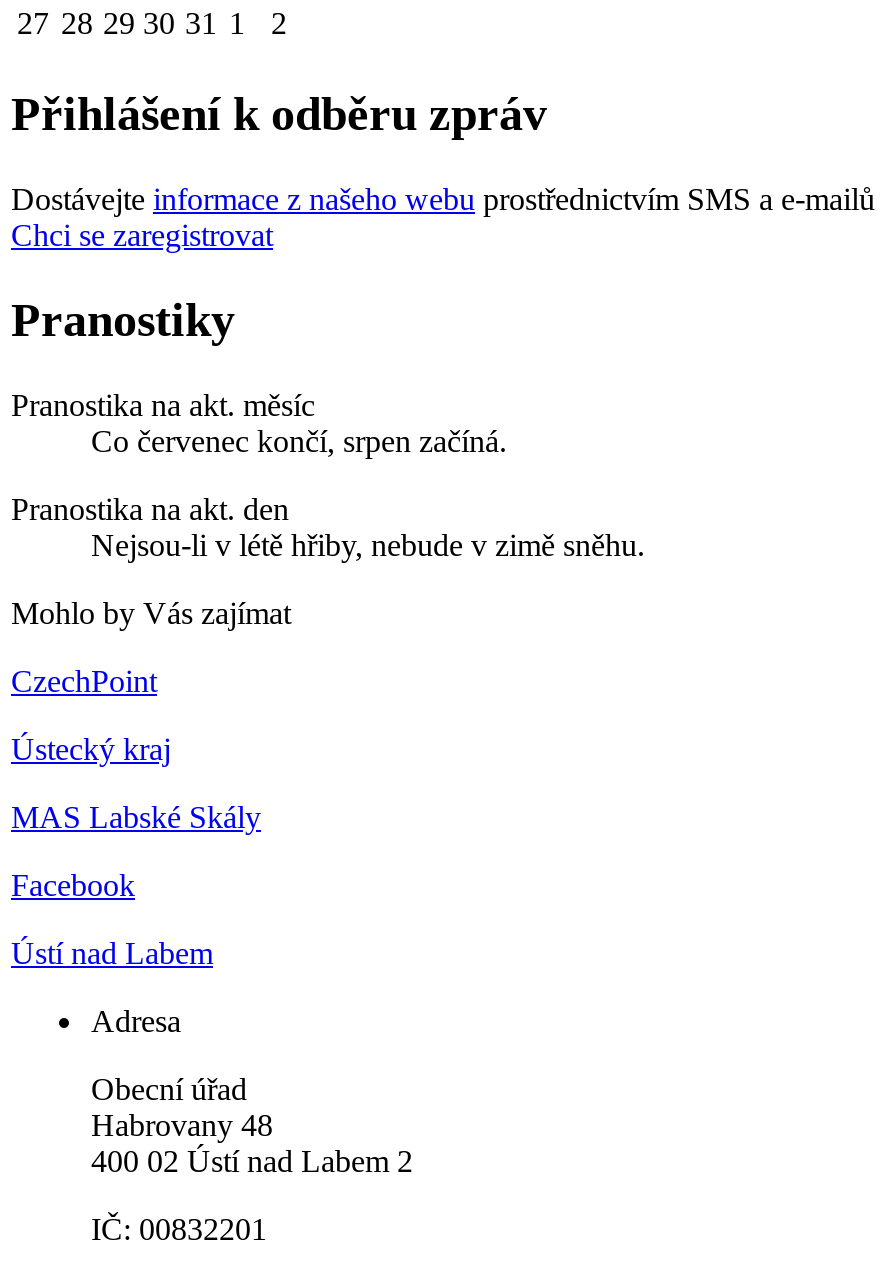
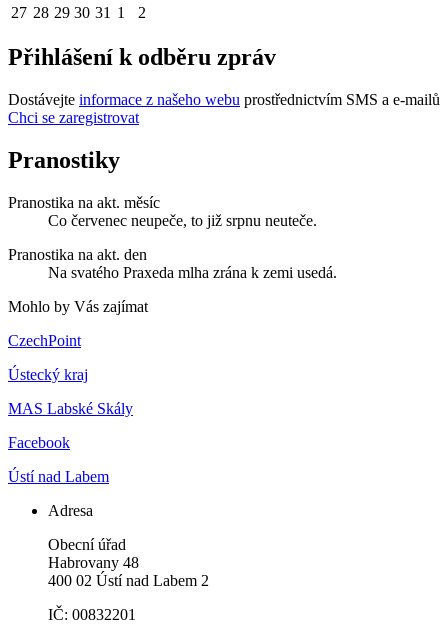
- Co červenec končí, srpen začíná.
+ Co červenec neupeče, to již srpnu neuteče.

- Nejsou-li v létě hřiby, nebude v zimě sněhu.
+ Na svatého Praxeda mlha zrána k zemi usedá.
